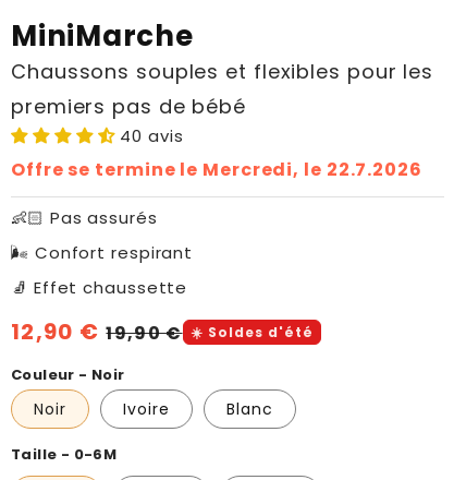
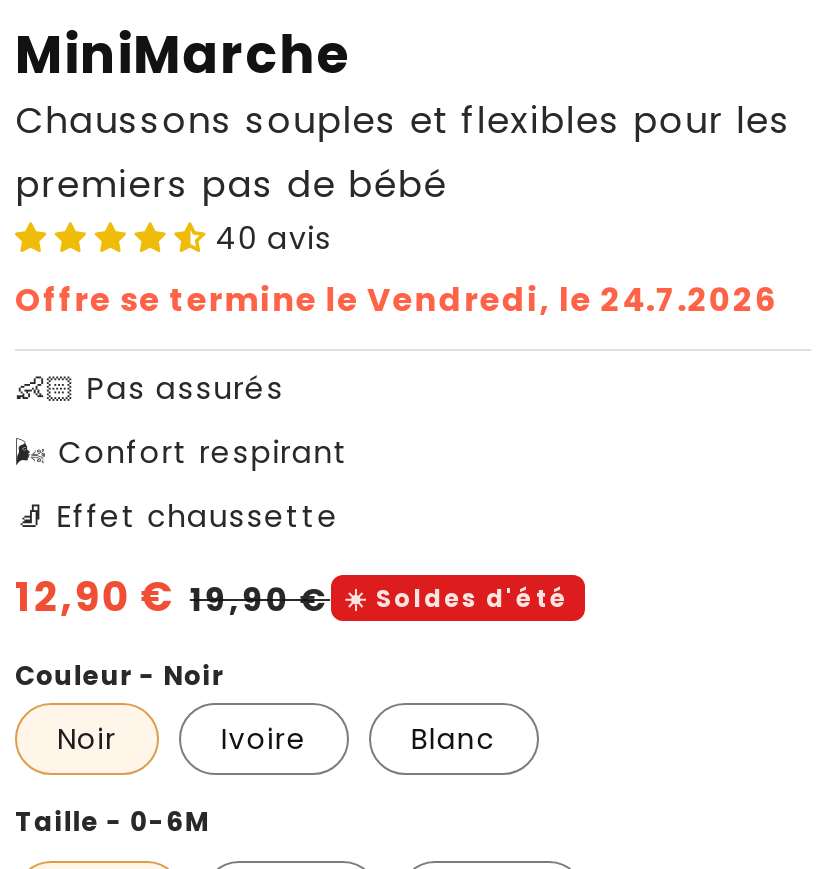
- Offre se termine le Mercredi, le 22.7.2026
+ Offre se termine le Vendredi, le 24.7.2026
